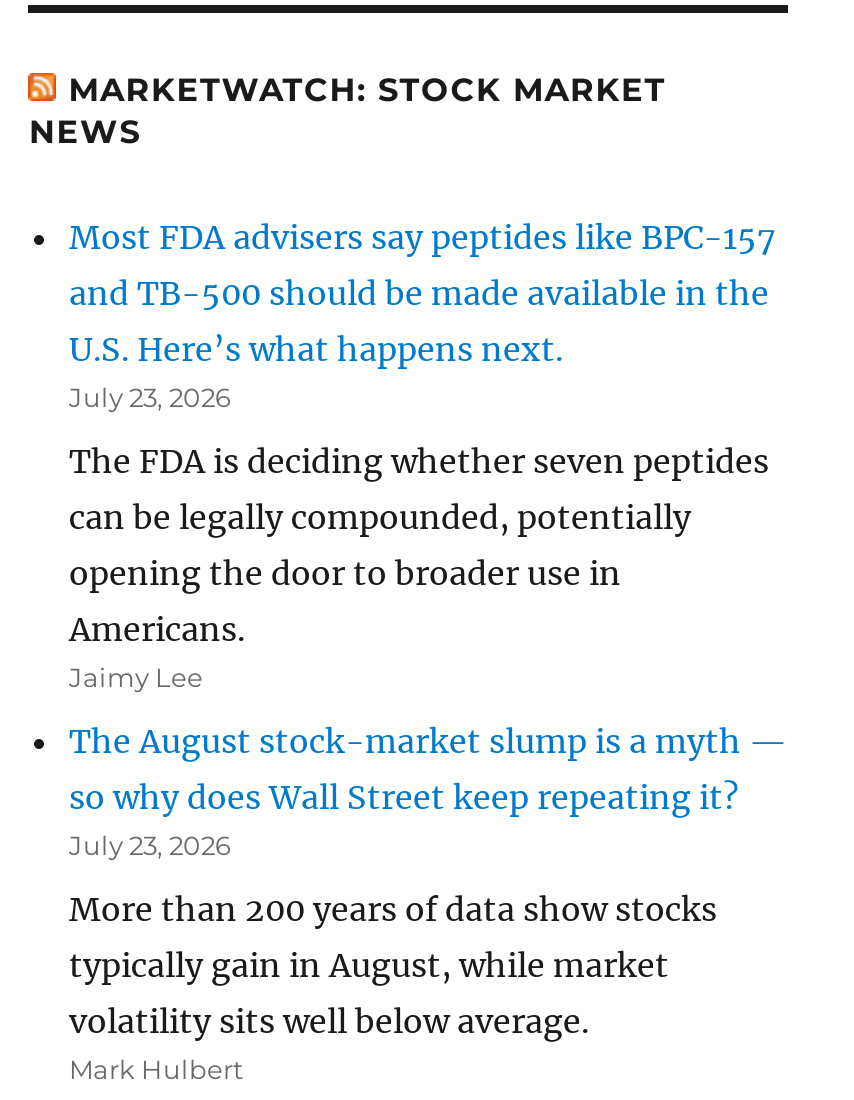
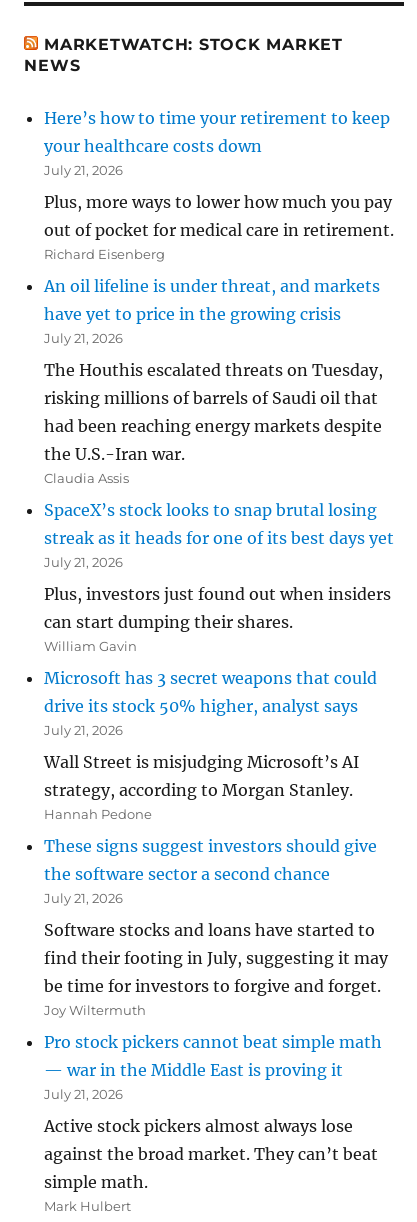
- Most FDA advisers say peptides like BPC-157
- and TB-500 should be made available in the
- U.S. Here’s what happens next.
- July 23, 2026
- The FDA is deciding whether seven peptides
- can be legally compounded, potentially
- opening the door to broader use in
- Americans.
- Jaimy Lee
- The August stock-market slump is a myth —
- so why does Wall Street keep repeating it?
- July 23, 2026
- More than 200 years of data show stocks
- typically gain in August, while market
- volatility sits well below average.
+ Here’s how to time your retirement to keep
+ your healthcare costs down
+ July 21, 2026
+ Plus, more ways to lower how much you pay
+ out of pocket for medical care in retirement.
+ Richard Eisenberg
+ An oil lifeline is under threat, and markets
+ have yet to price in the growing crisis
+ July 21, 2026
+ The Houthis escalated threats on Tuesday,
+ risking millions of barrels of Saudi oil that
+ had been reaching energy markets despite
+ the U.S.-Iran war.
+ Claudia Assis
+ SpaceX’s stock looks to snap brutal losing
+ streak as it heads for one of its best days yet
+ July 21, 2026
+ Plus, investors just found out when insiders
+ can start dumping their shares.
+ William Gavin
+ Microsoft has 3 secret weapons that could
+ drive its stock 50% higher, analyst says
+ July 21, 2026
+ Wall Street is misjudging Microsoft’s AI
+ strategy, according to Morgan Stanley.
+ Hannah Pedone
+ These signs suggest investors should give
+ the software sector a second chance
+ July 21, 2026
+ Software stocks and loans have started to
+ find their footing in July, suggesting it may
+ be time for investors to forgive and forget.
+ Joy Wiltermuth
+ Pro stock pickers cannot beat simple math
+ — war in the Middle East is proving it
+ July 21, 2026
+ Active stock pickers almost always lose
+ against the broad market. They can’t beat
+ simple math.
